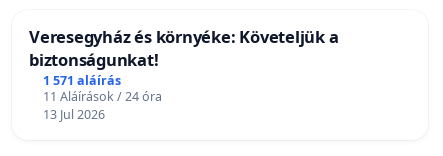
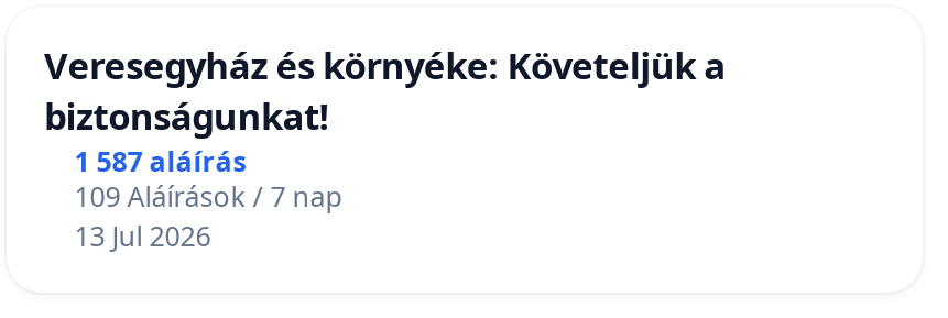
- 1 571 aláírás
+ 1 587 aláírás

- 11 Aláírások / 24 óra
+ 109 Aláírások / 7 nap
